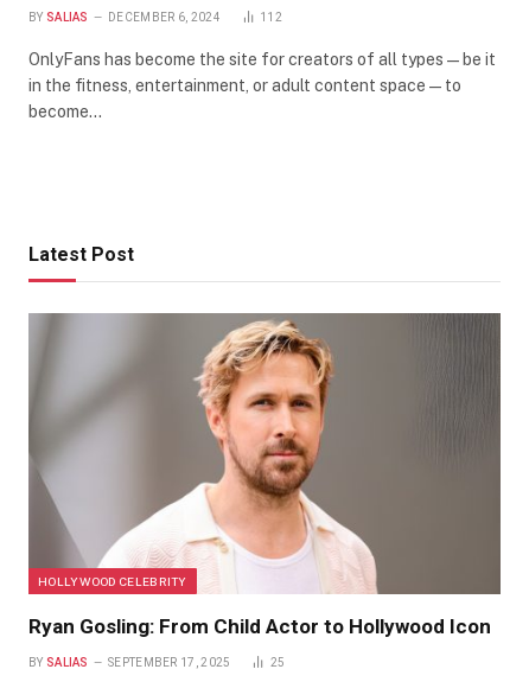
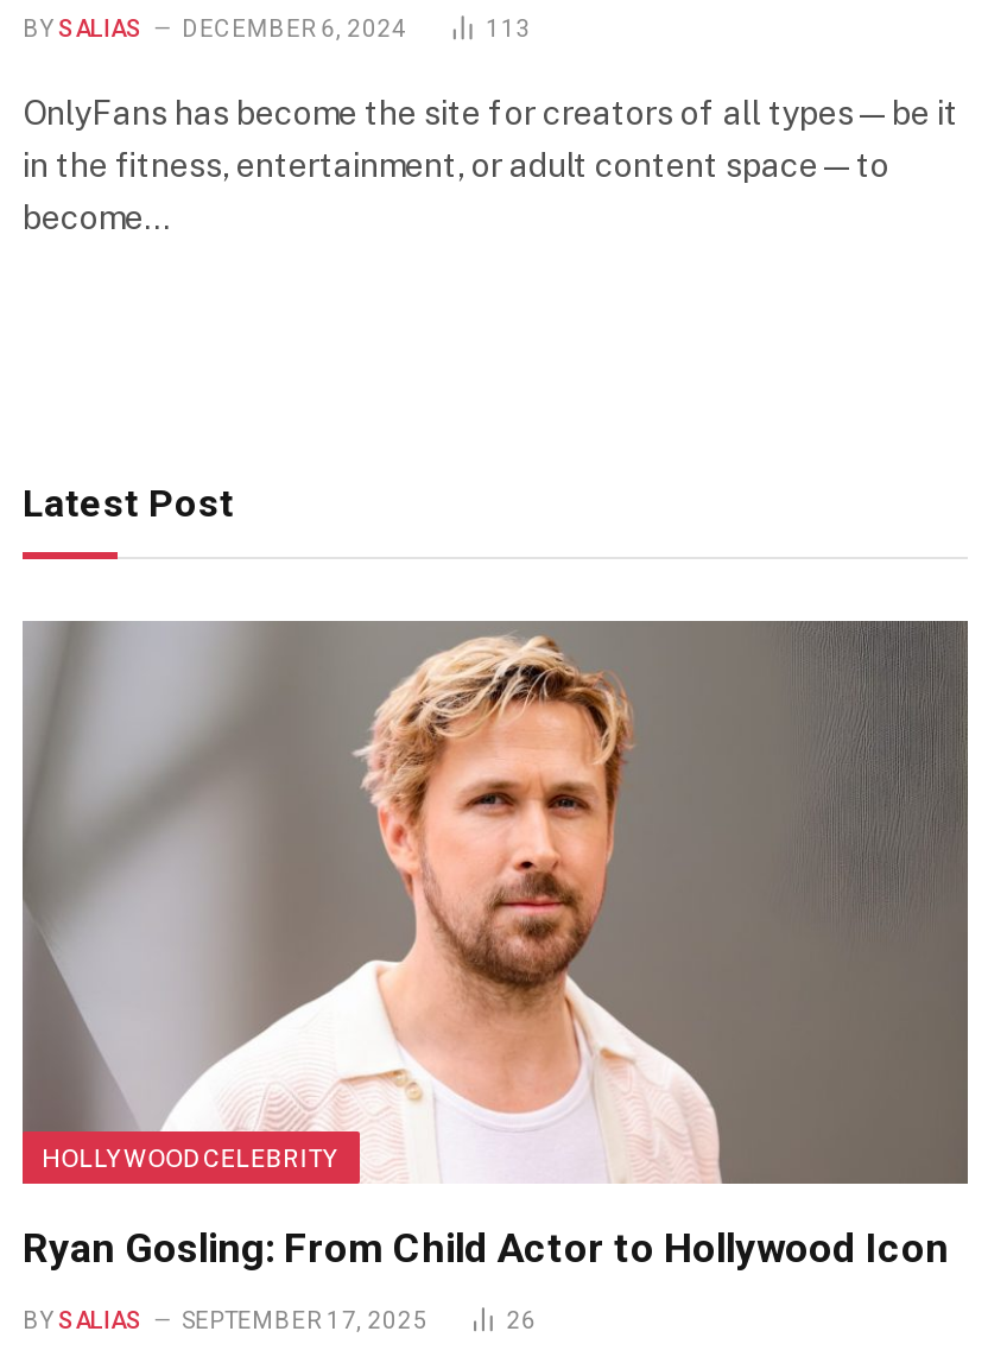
- 112
+ 113

- 25
+ 26
